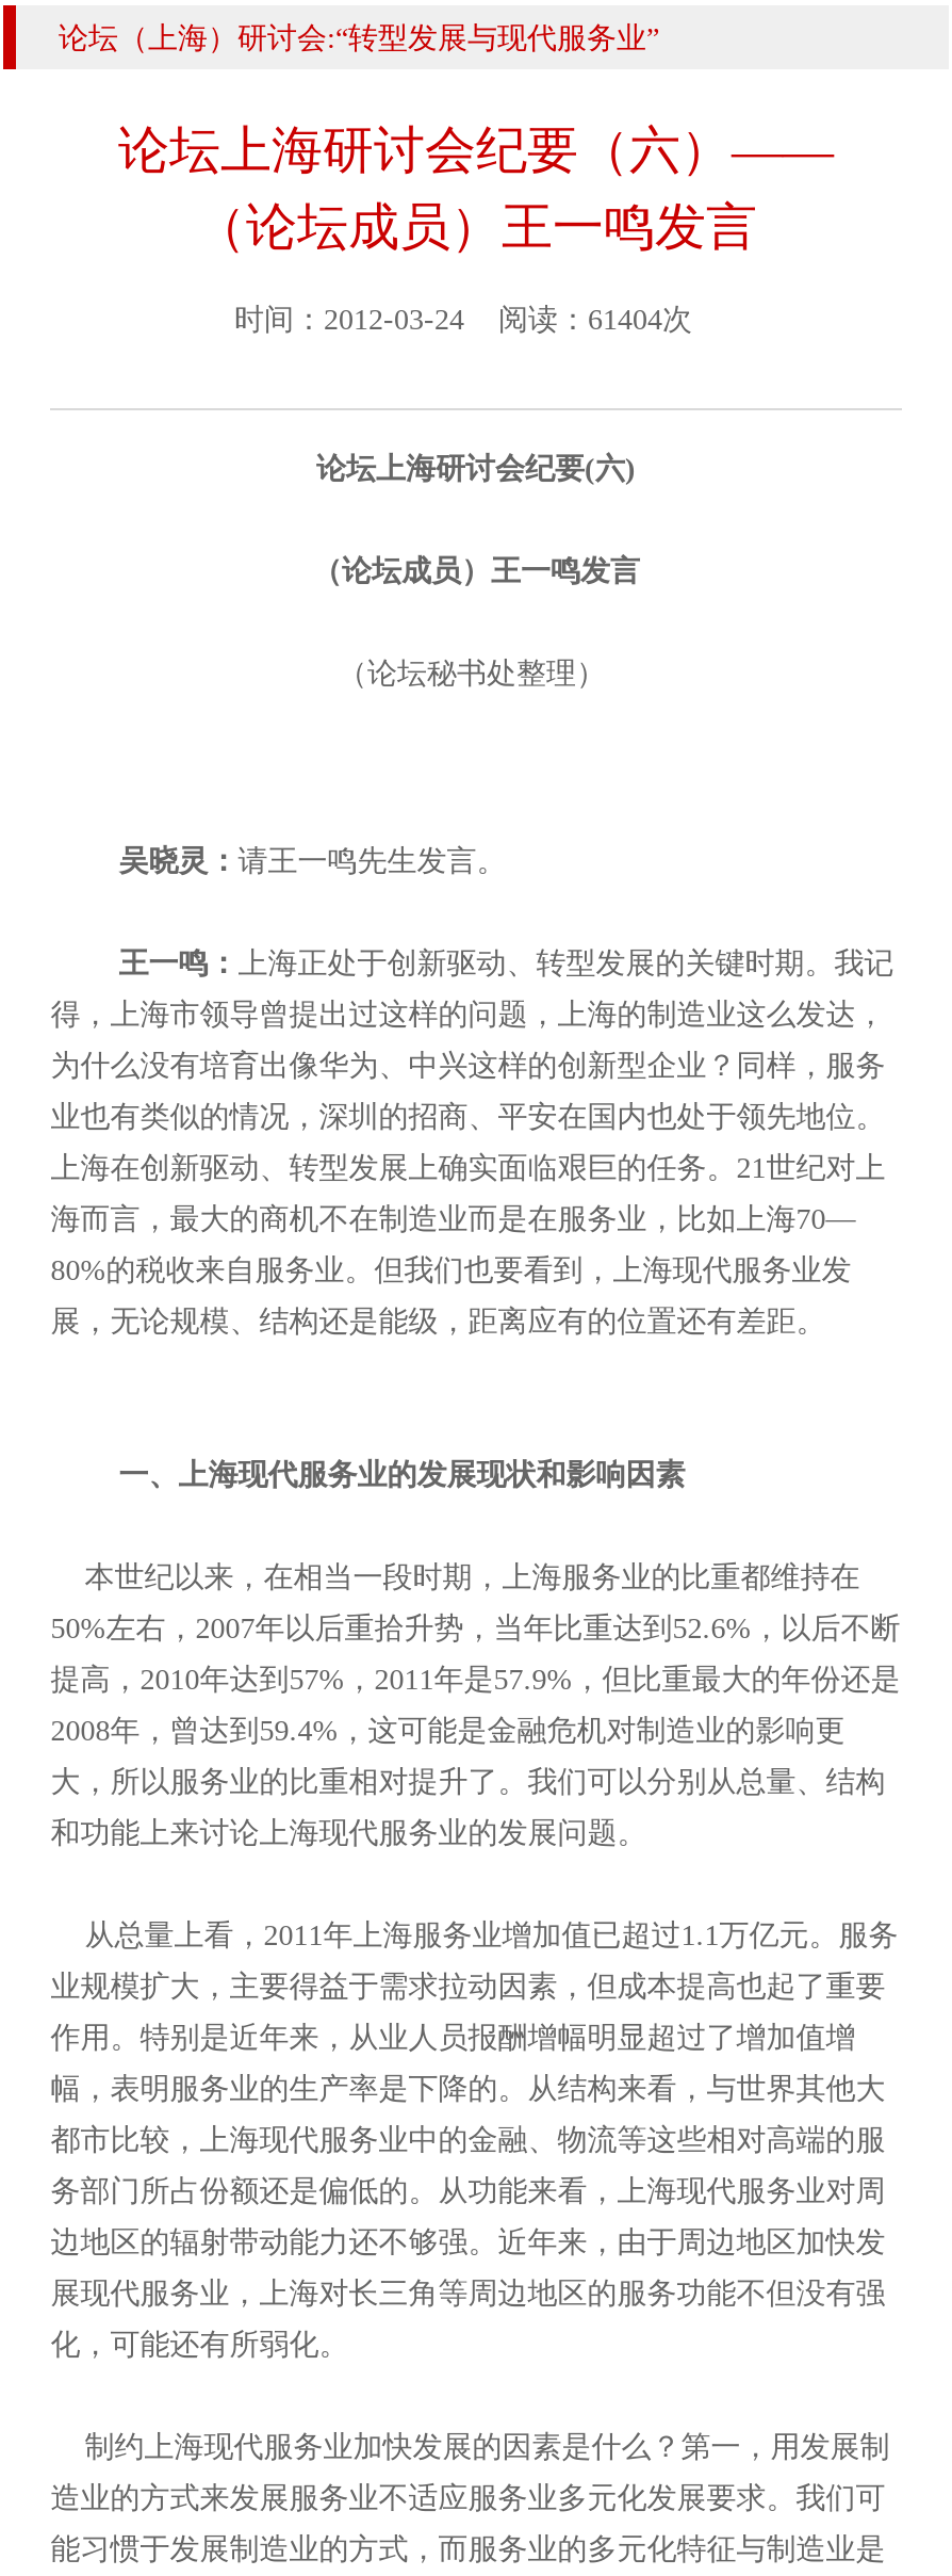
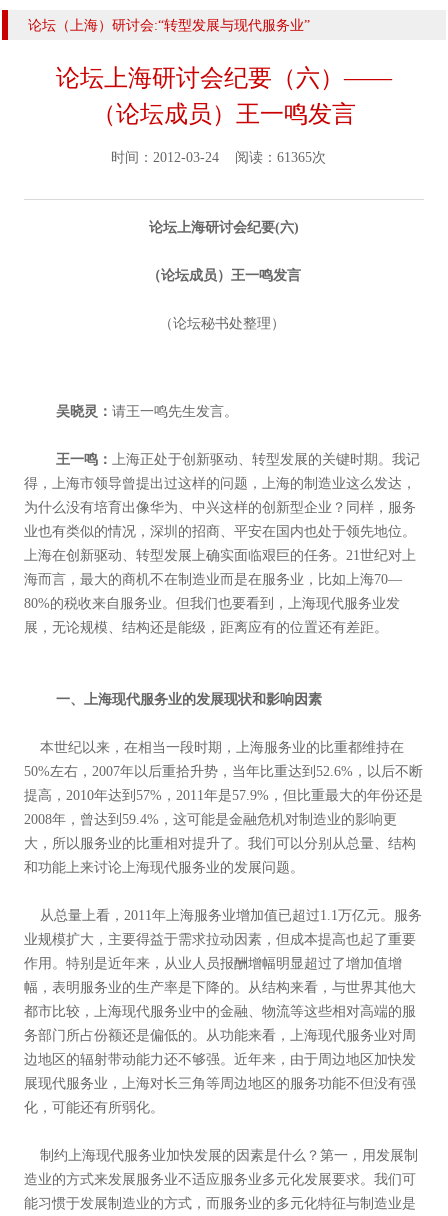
- 时间：2012-03-24 阅读：61404次
+ 时间：2012-03-24 阅读：61365次
